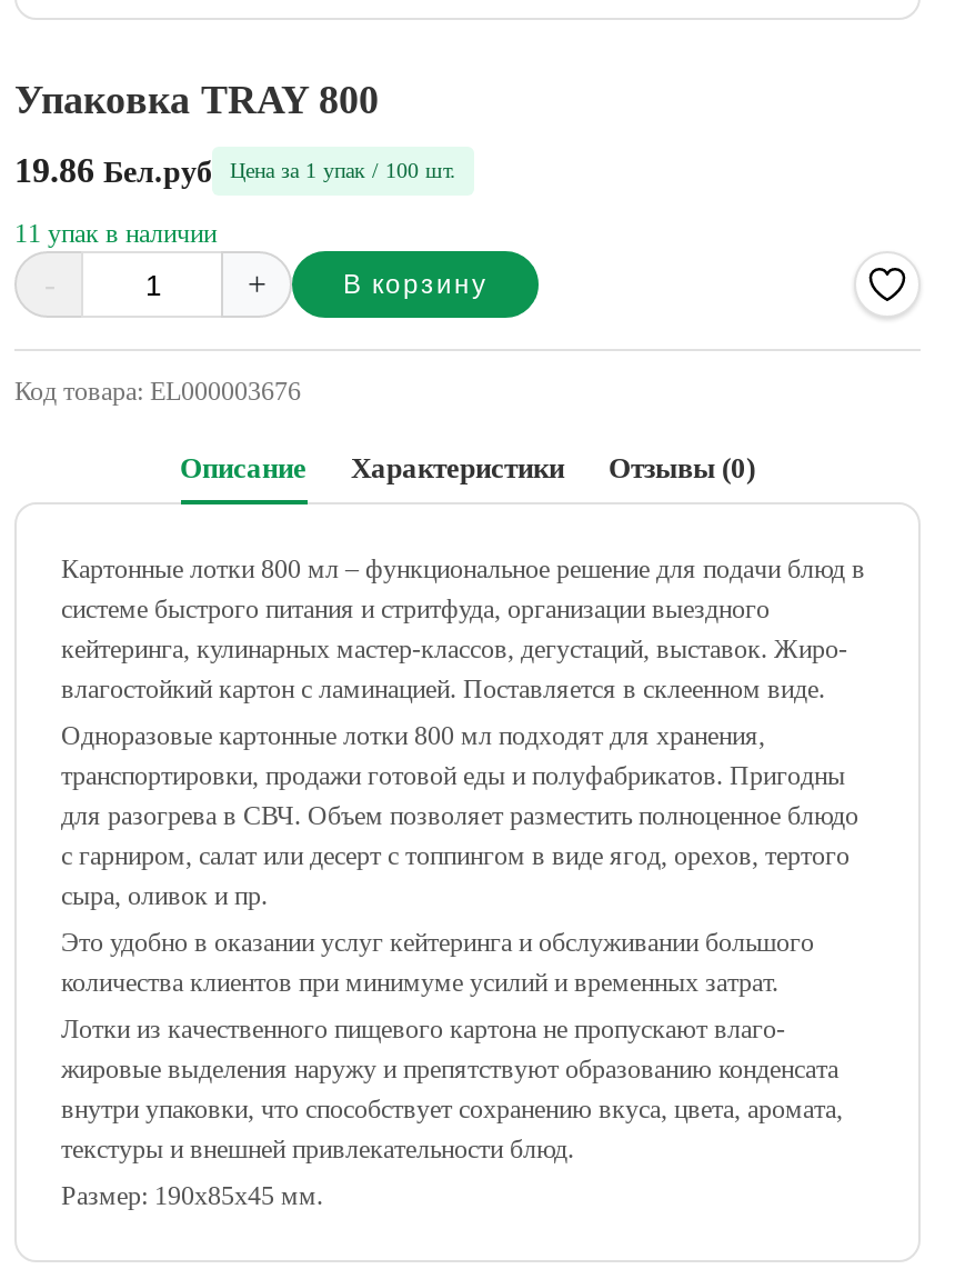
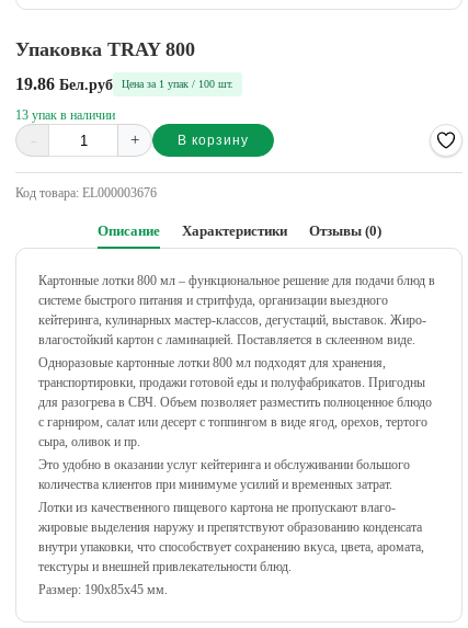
- 11 упак в наличии
+ 13 упак в наличии
